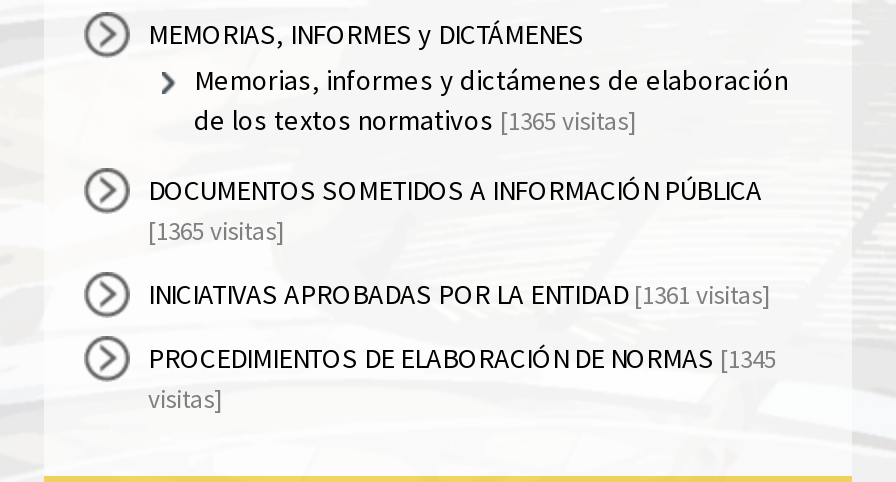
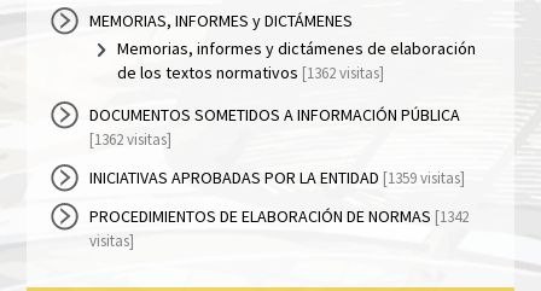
- de los textos normativos [1365 visitas]
+ de los textos normativos [1362 visitas]

- [1365 visitas]
+ [1362 visitas]

- INICIATIVAS APROBADAS POR LA ENTIDAD [1361 visitas]
+ INICIATIVAS APROBADAS POR LA ENTIDAD [1359 visitas]

- PROCEDIMIENTOS DE ELABORACIÓN DE NORMAS [1345
+ PROCEDIMIENTOS DE ELABORACIÓN DE NORMAS [1342
